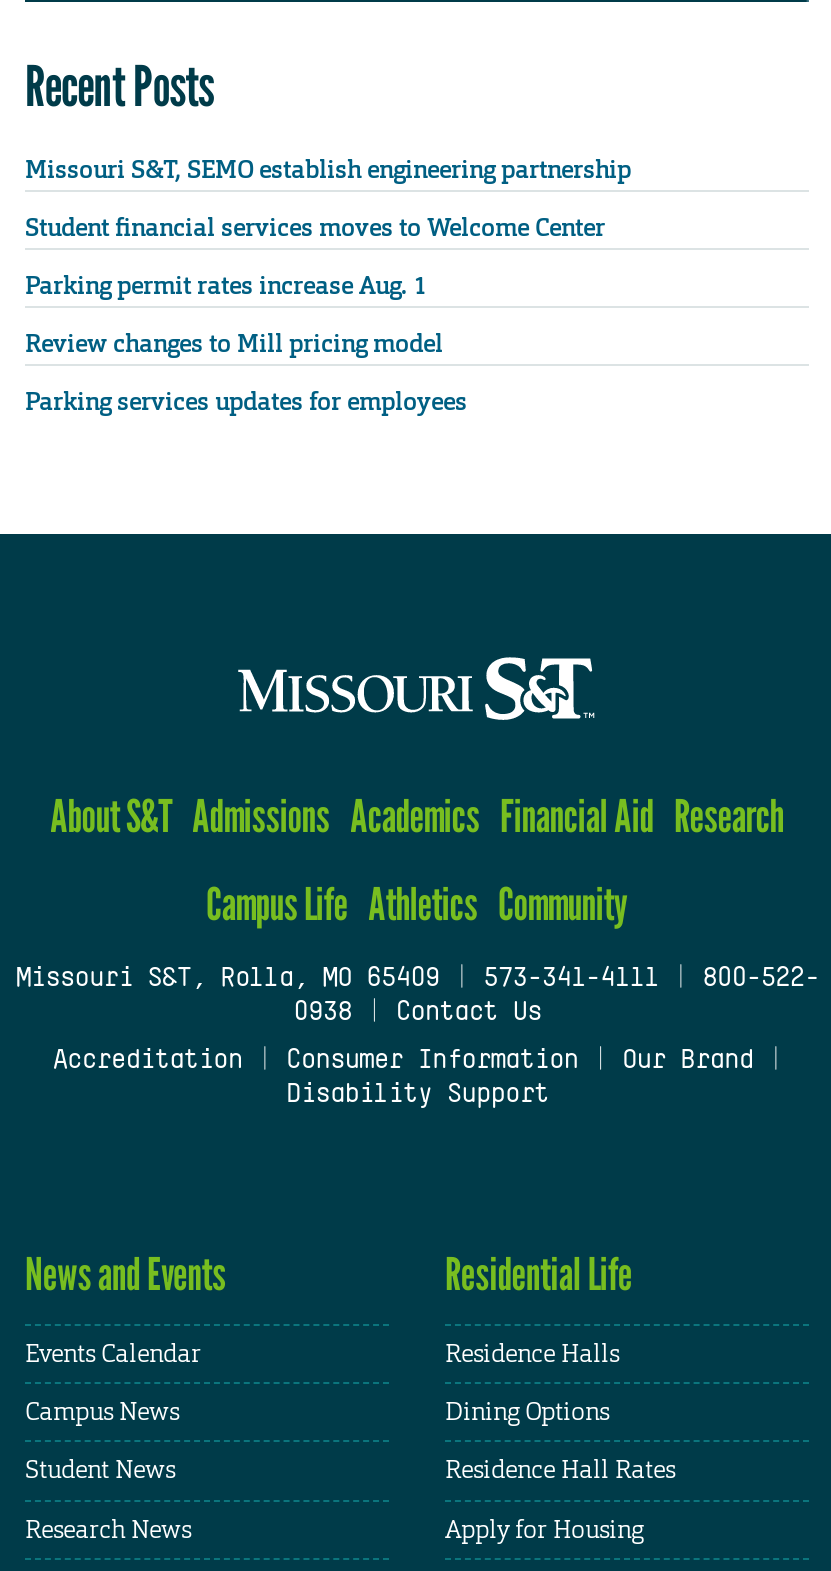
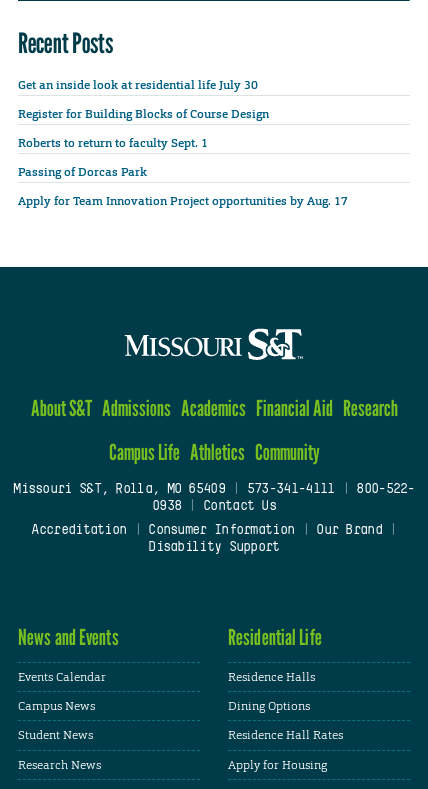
- Missouri S&T, SEMO establish engineering partnership
+ Get an inside look at residential life July 30

- Student financial services moves to Welcome Center
+ Register for Building Blocks of Course Design

- Parking permit rates increase Aug. 1
+ Roberts to return to faculty Sept. 1

- Review changes to Mill pricing model
+ Passing of Dorcas Park

- Parking services updates for employees
+ Apply for Team Innovation Project opportunities by Aug. 17
